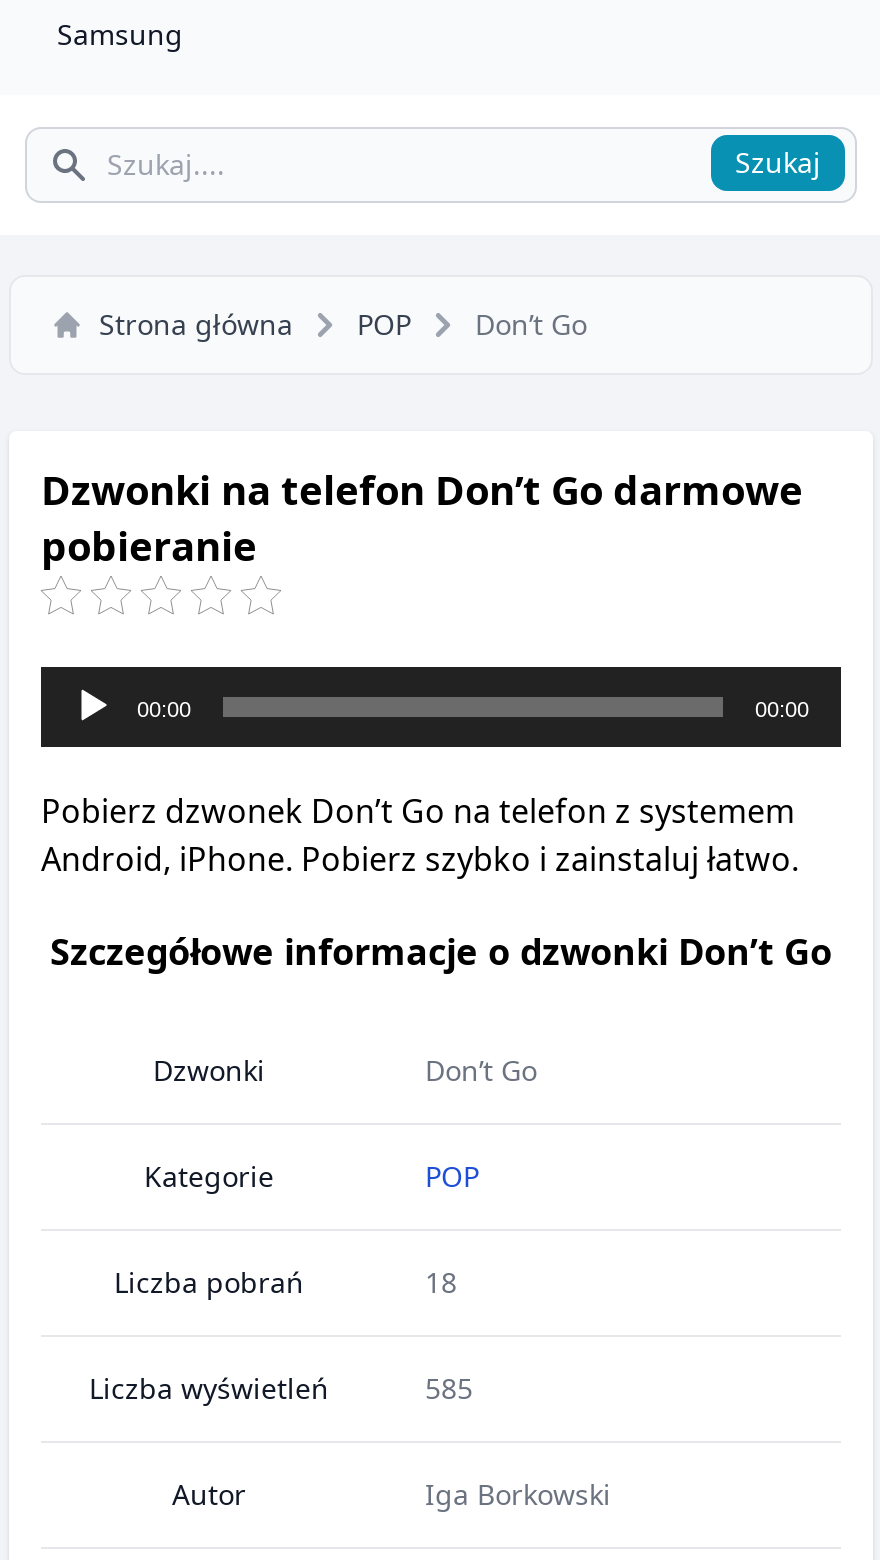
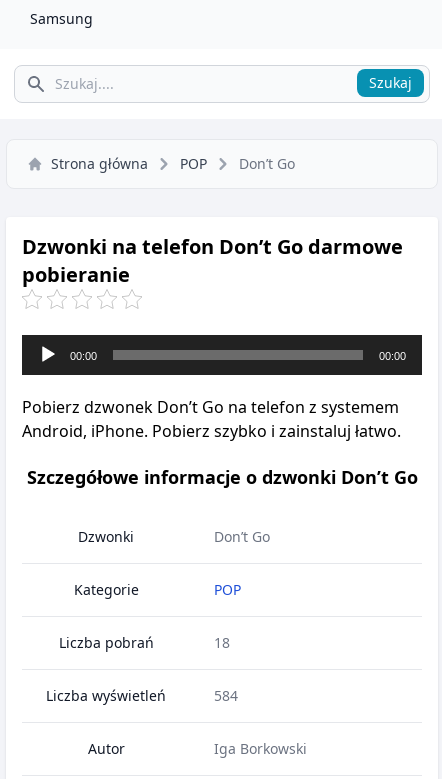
- 585
+ 584
